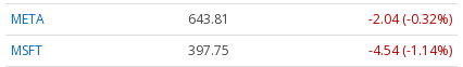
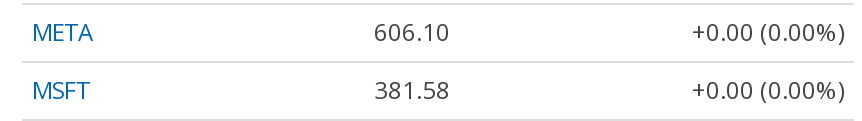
- 643.81
+ 606.10

- -2.04 (-0.32%)
+ +0.00 (0.00%)

- 397.75
+ 381.58

- -4.54 (-1.14%)
+ +0.00 (0.00%)
